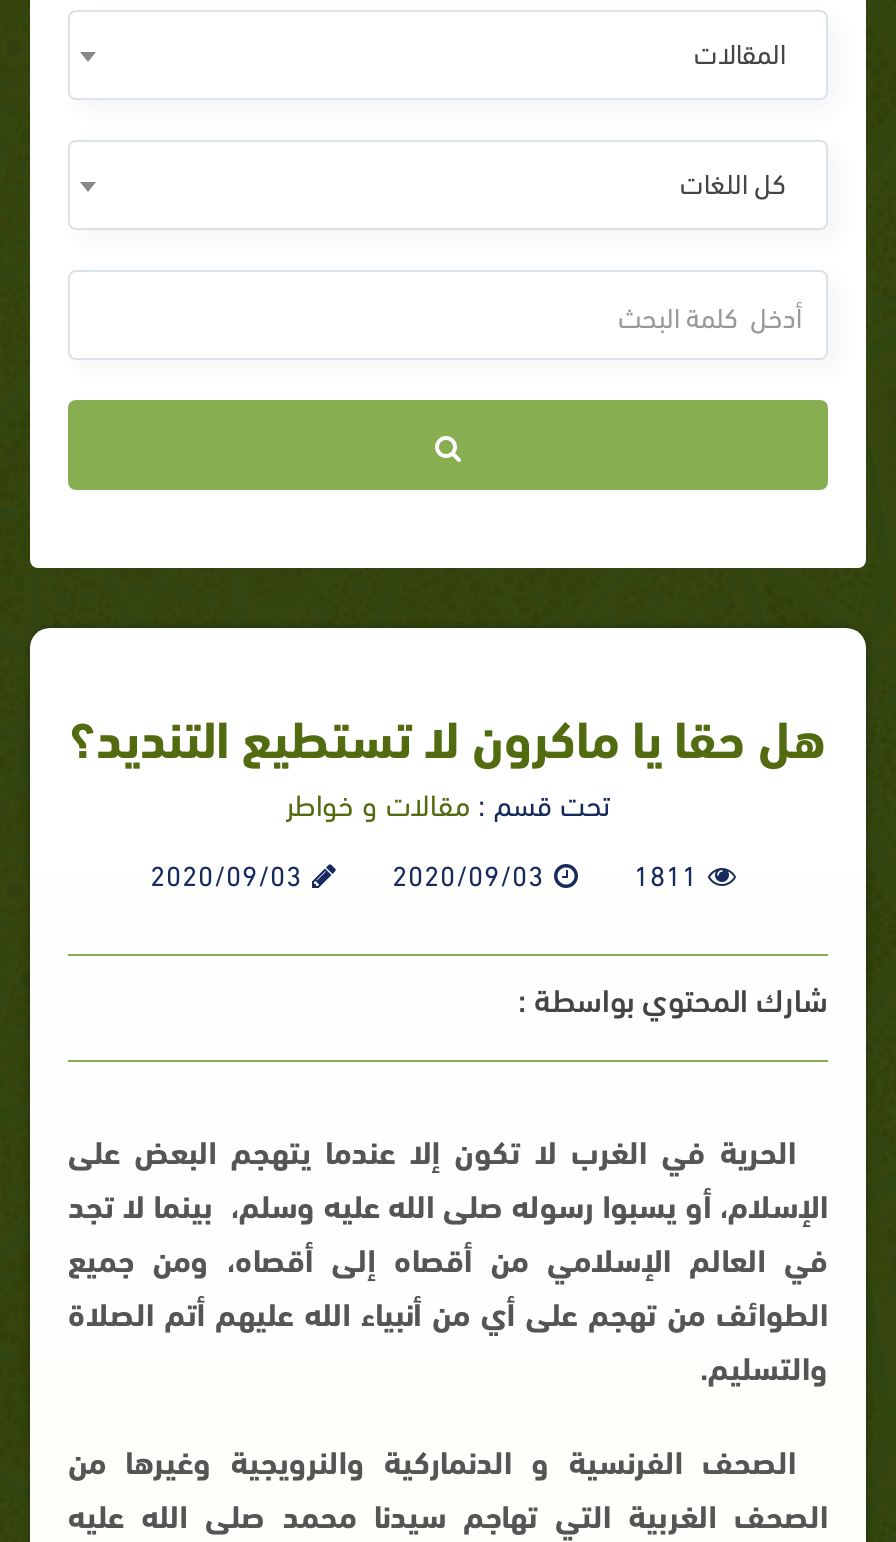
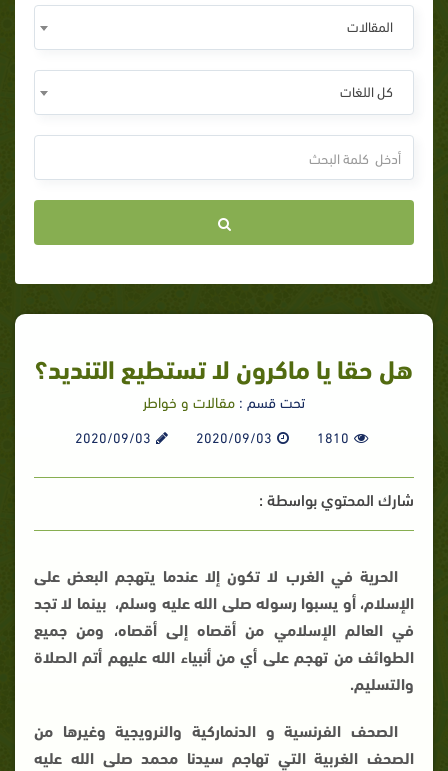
- 1811
+ 1810
